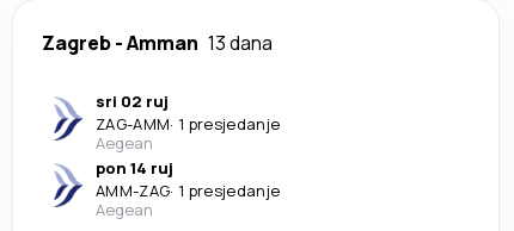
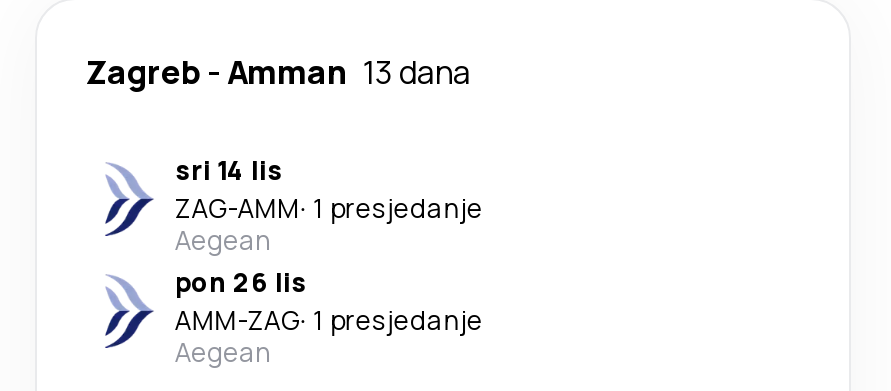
- sri 02 ruj
+ sri 14 lis

- pon 14 ruj
+ pon 26 lis
